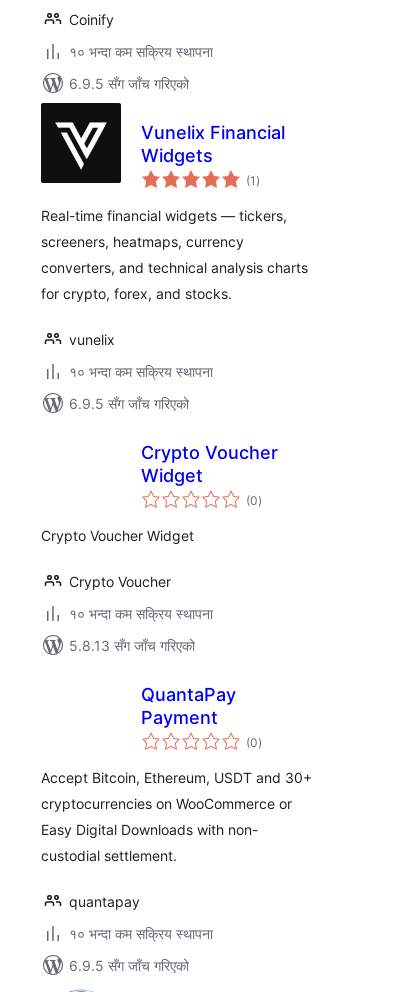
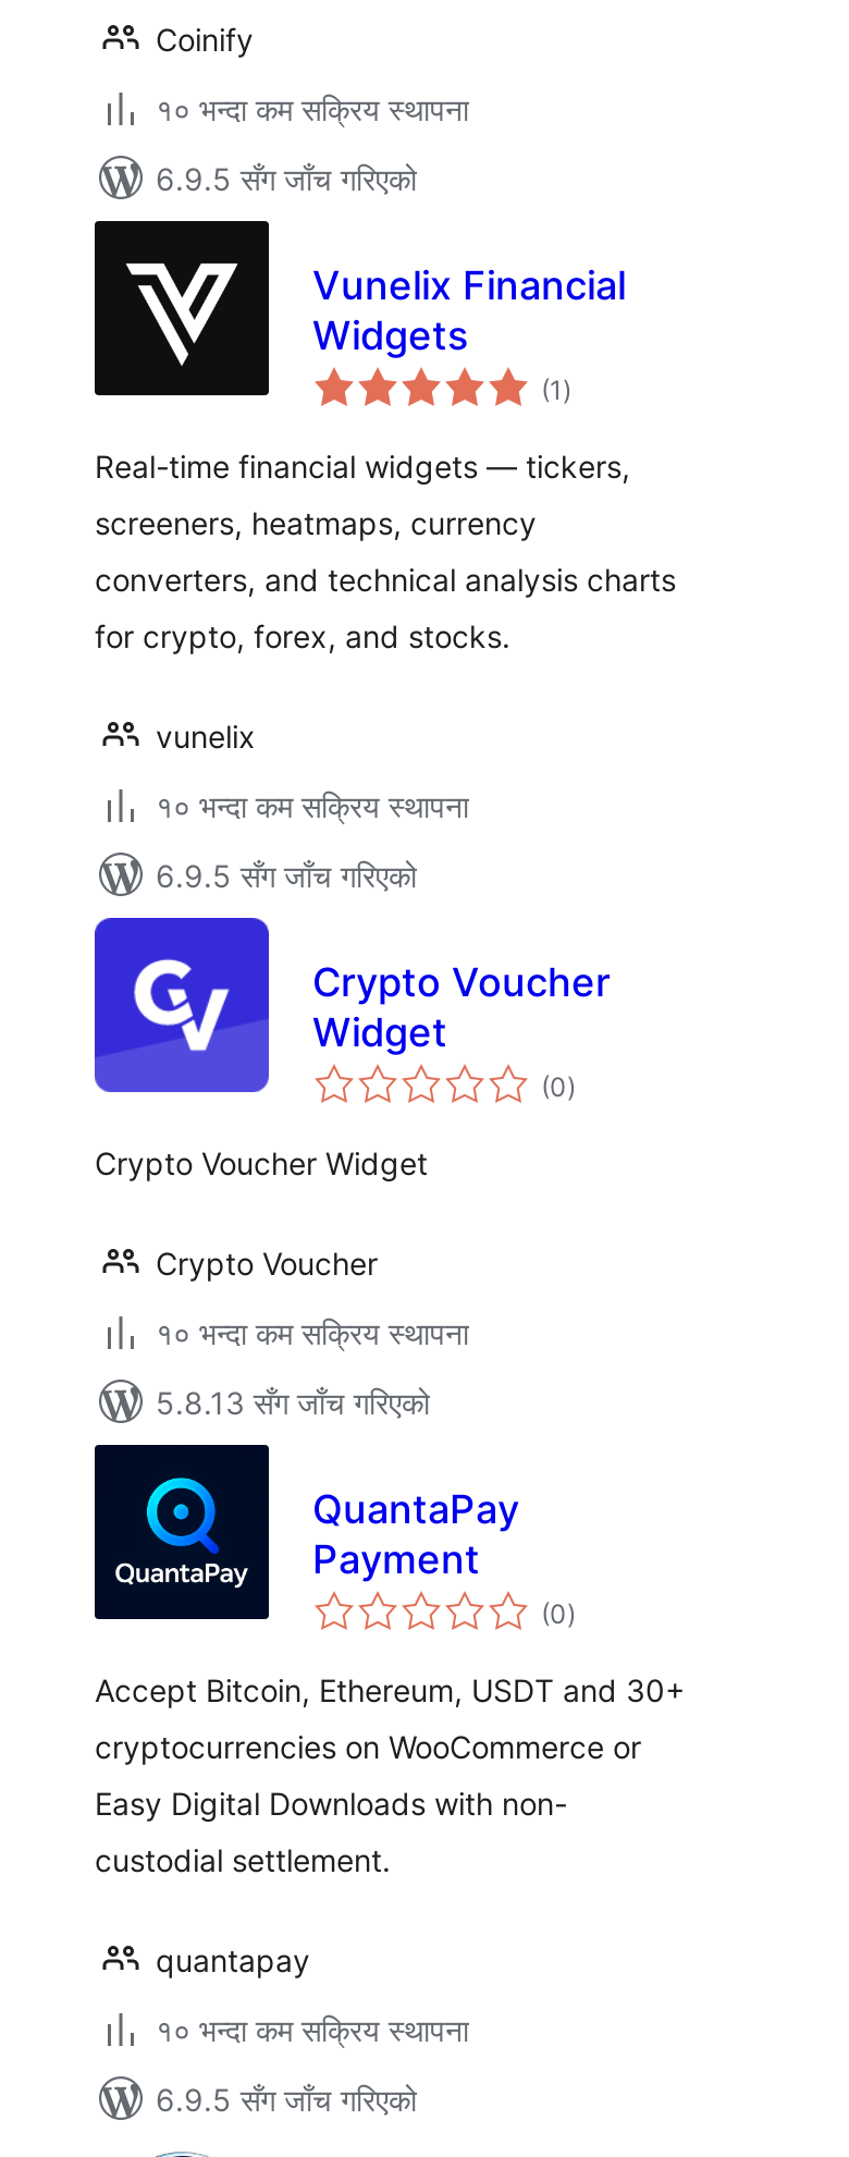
+ [image]

+ [image]
